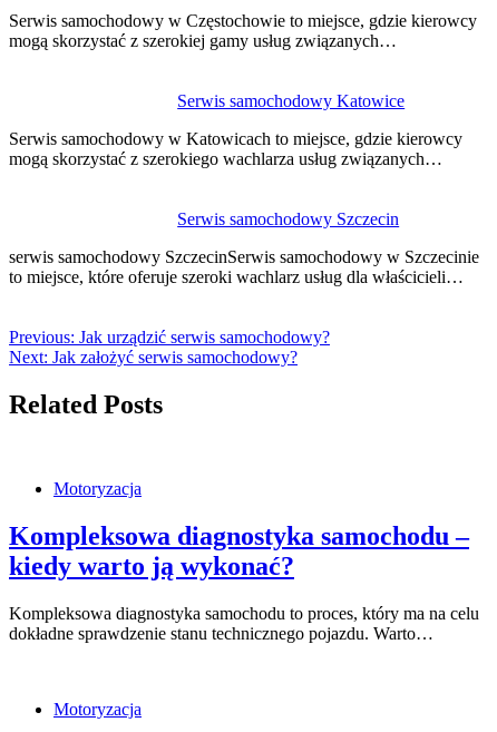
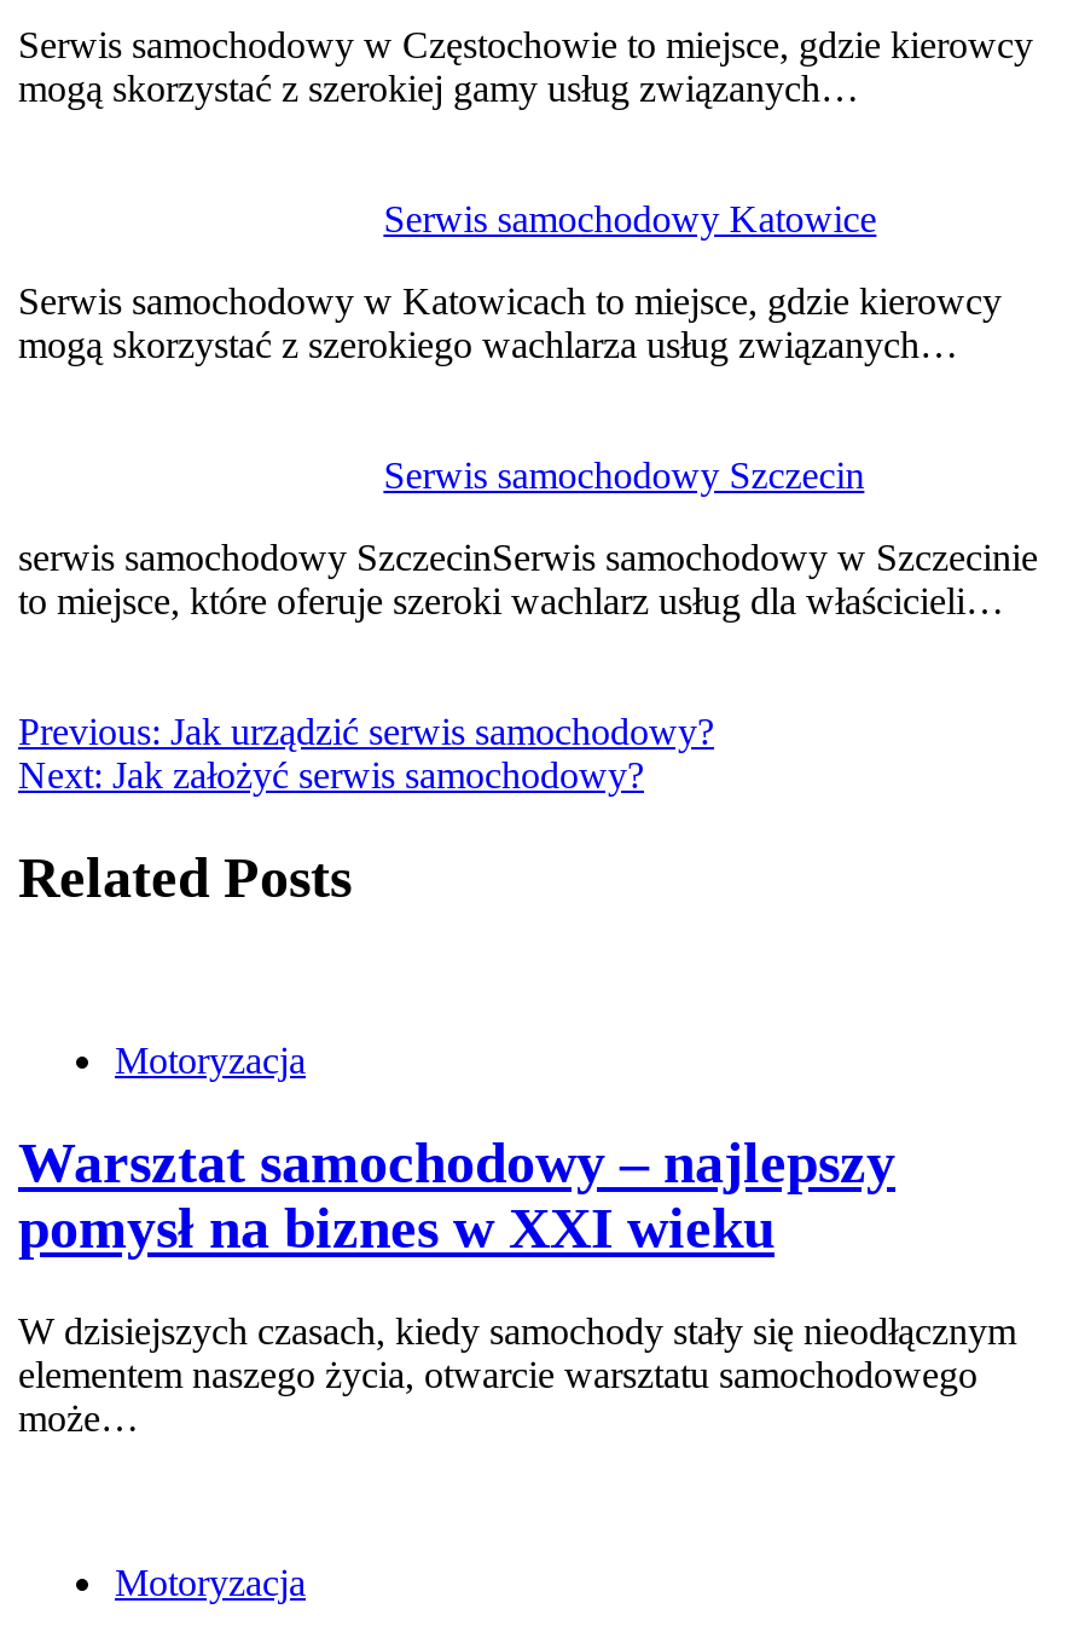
- Kompleksowa diagnostyka samochodu –
- kiedy warto ją wykonać?
+ Warsztat samochodowy – najlepszy
+ pomysł na biznes w XXI wieku

- Kompleksowa diagnostyka samochodu to proces, który ma na celu
- dokładne sprawdzenie stanu technicznego pojazdu. Warto…
+ W dzisiejszych czasach, kiedy samochody stały się nieodłącznym
+ elementem naszego życia, otwarcie warsztatu samochodowego
+ może…
